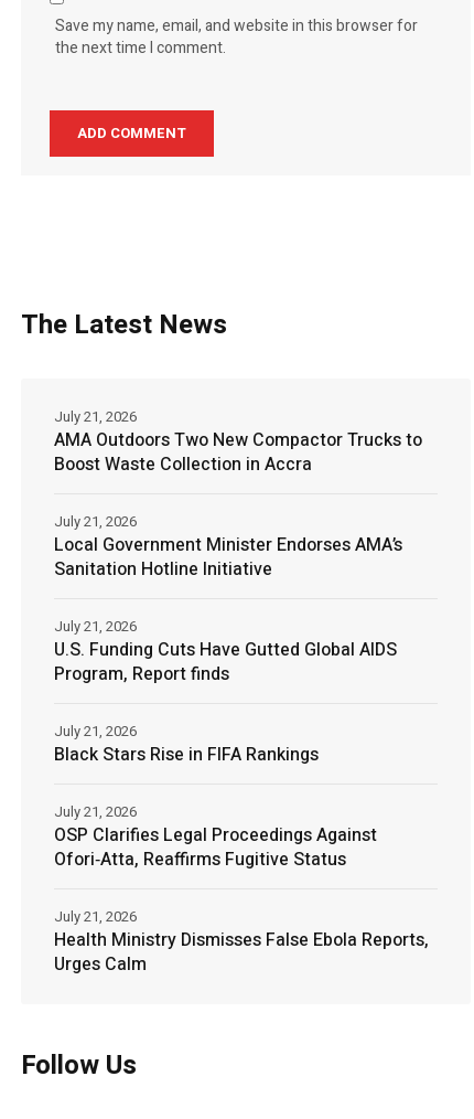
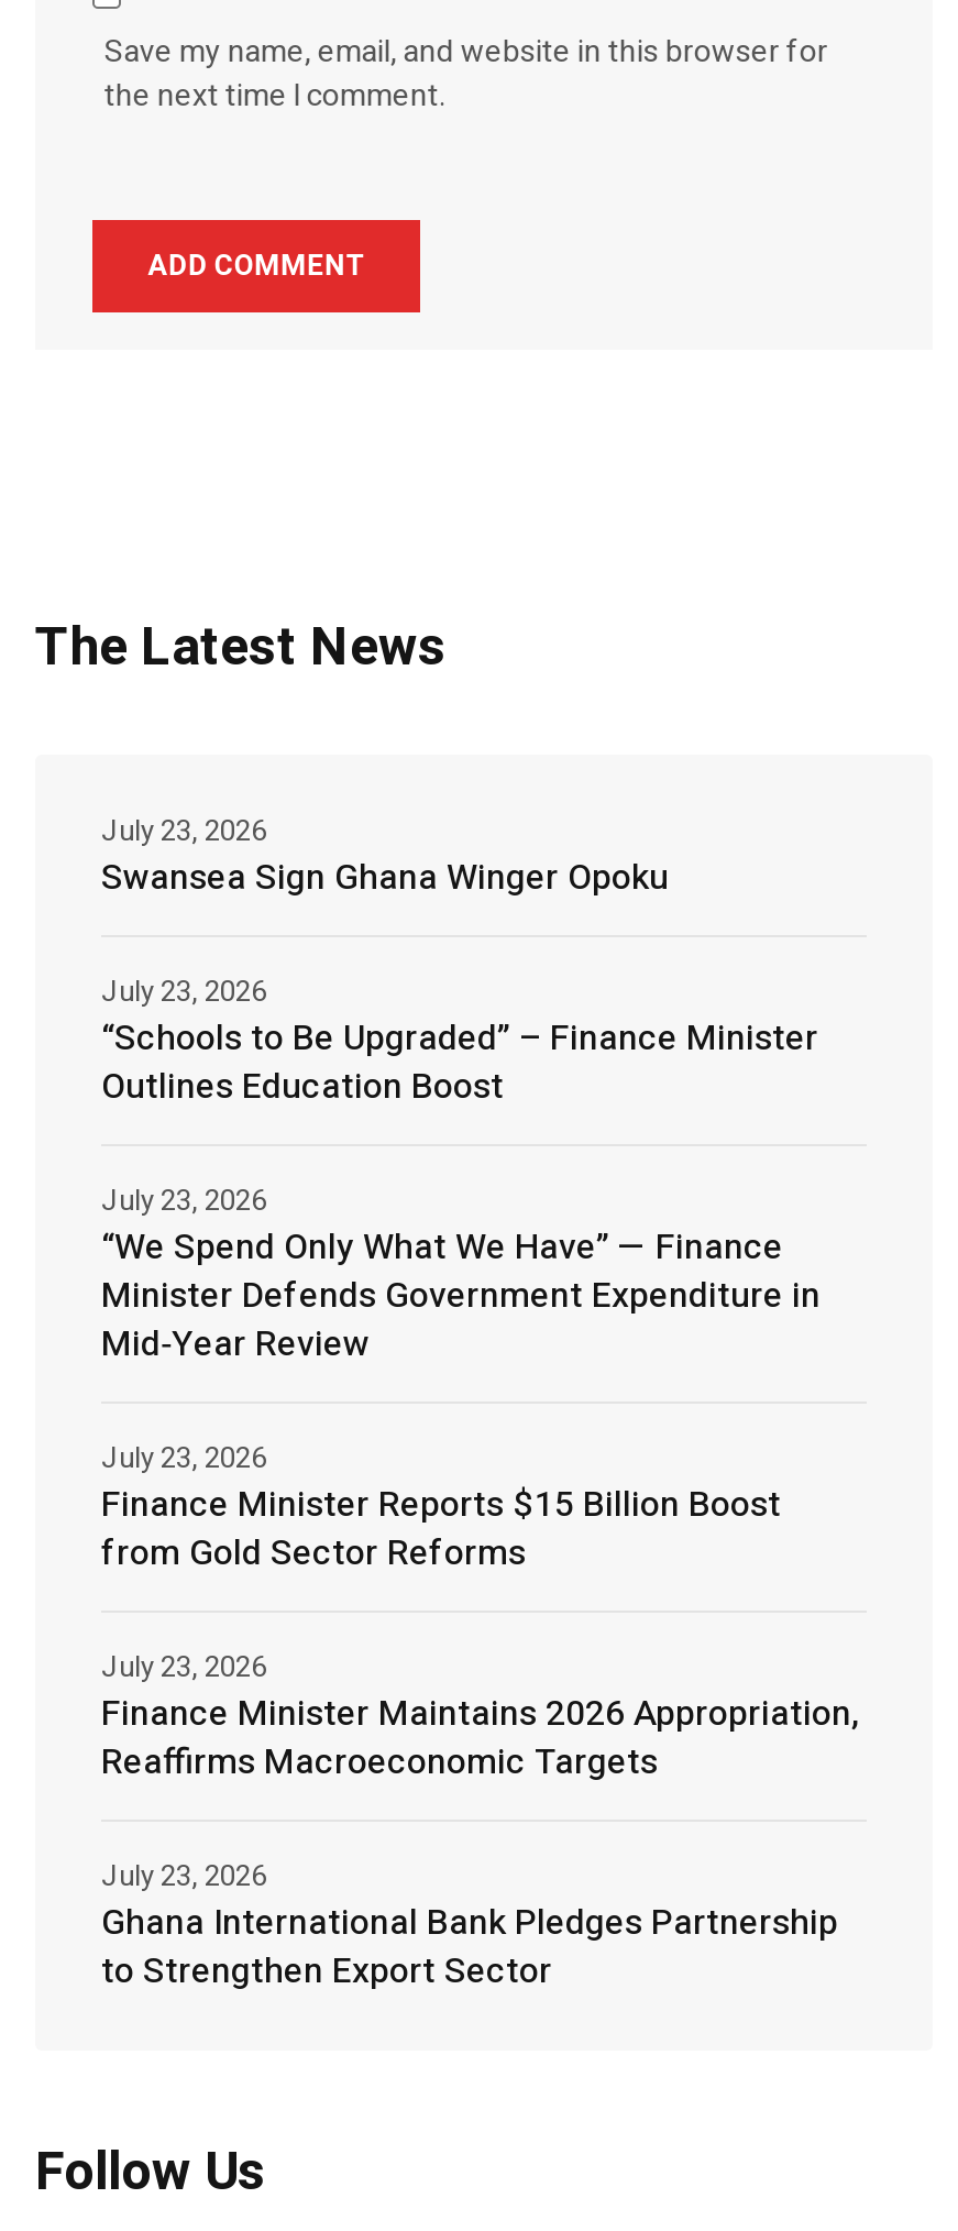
- July 21, 2026
+ July 23, 2026

- AMA Outdoors Two New Compactor Trucks to
- Boost Waste Collection in Accra
+ Swansea Sign Ghana Winger Opoku

- July 21, 2026
+ July 23, 2026

- Local Government Minister Endorses AMA’s
- Sanitation Hotline Initiative
+ “Schools to Be Upgraded” – Finance Minister
+ Outlines Education Boost

- July 21, 2026
+ July 23, 2026

- U.S. Funding Cuts Have Gutted Global AIDS
- Program, Report finds
+ “We Spend Only What We Have” — Finance
+ Minister Defends Government Expenditure in
+ Mid‑Year Review

- July 21, 2026
+ July 23, 2026

- Black Stars Rise in FIFA Rankings
+ Finance Minister Reports $15 Billion Boost
+ from Gold Sector Reforms

- July 21, 2026
+ July 23, 2026

- OSP Clarifies Legal Proceedings Against
- Ofori‑Atta, Reaffirms Fugitive Status
+ Finance Minister Maintains 2026 Appropriation,
+ Reaffirms Macroeconomic Targets

- July 21, 2026
+ July 23, 2026

- Health Ministry Dismisses False Ebola Reports,
- Urges Calm
+ Ghana International Bank Pledges Partnership
+ to Strengthen Export Sector
